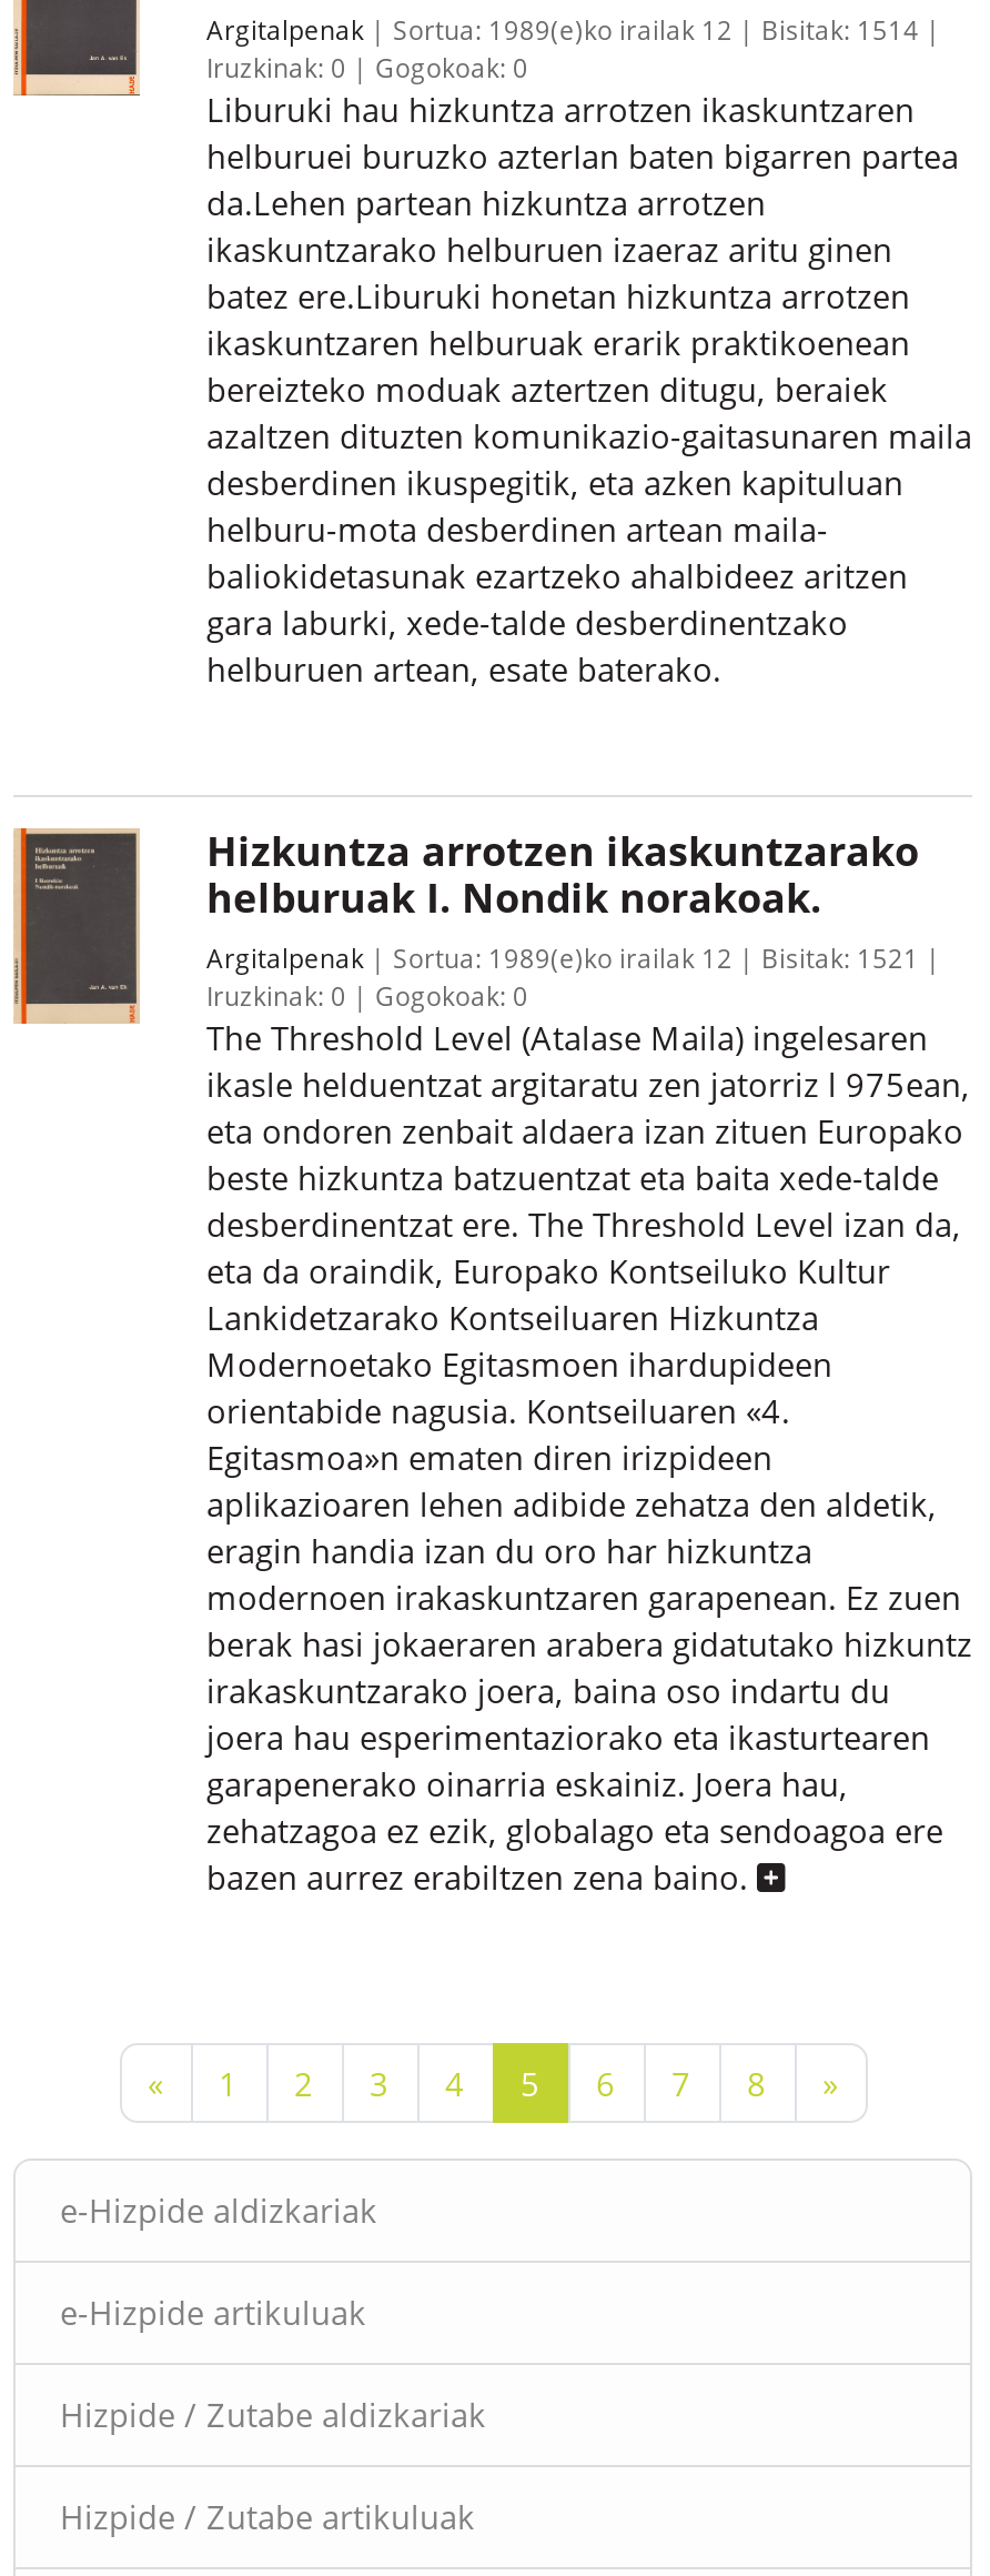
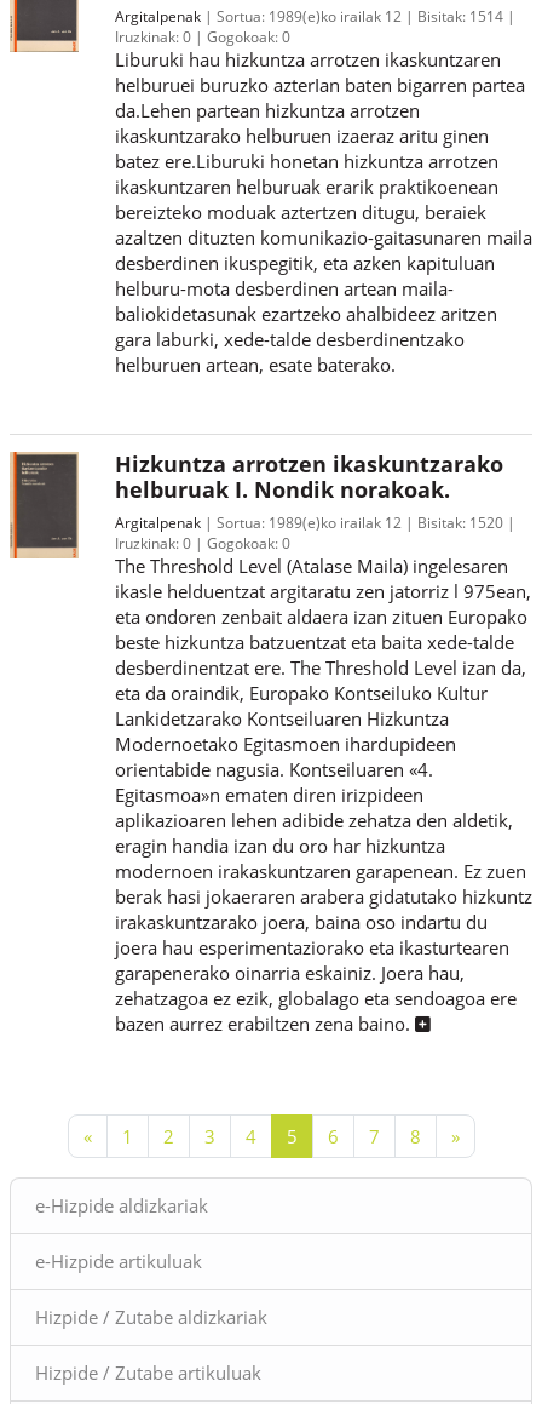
- Argitalpenak Sortua: 1989(e)ko irailak 12 Bisitak: 1521
+ Argitalpenak Sortua: 1989(e)ko irailak 12 Bisitak: 1520
